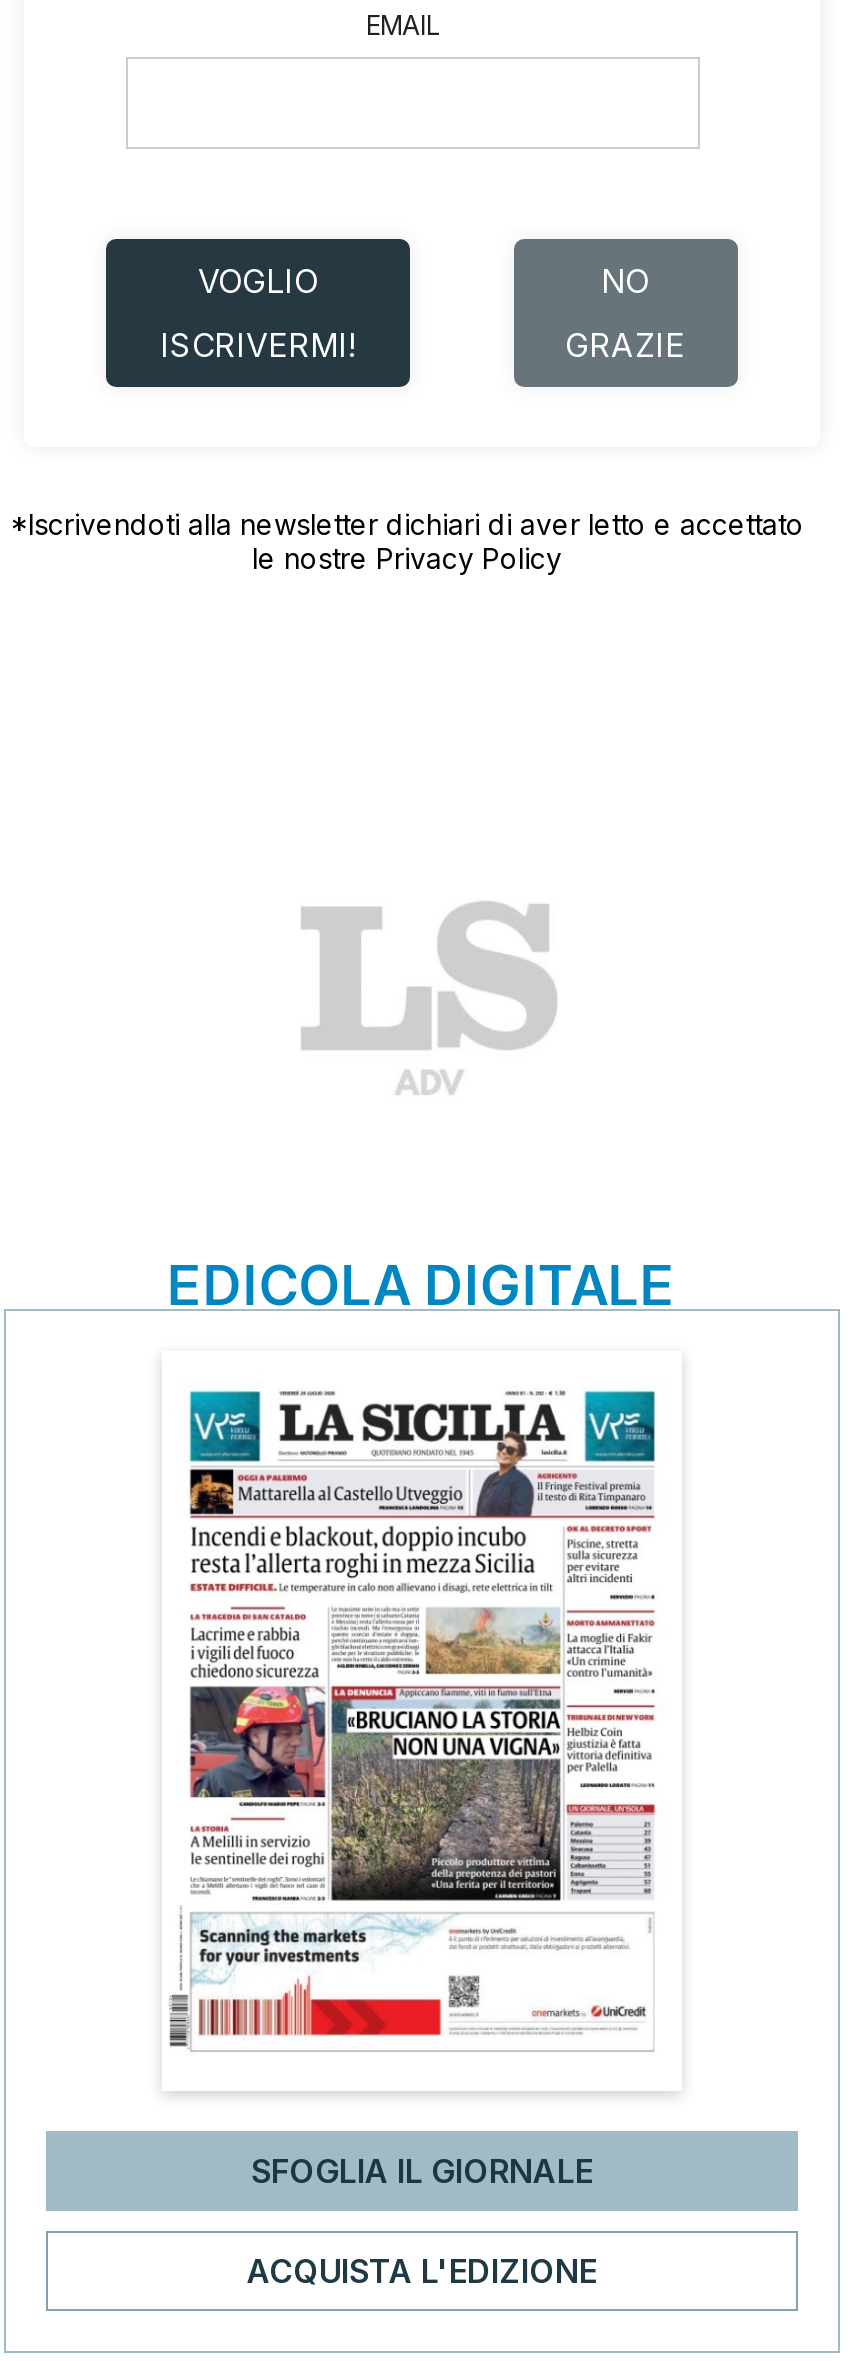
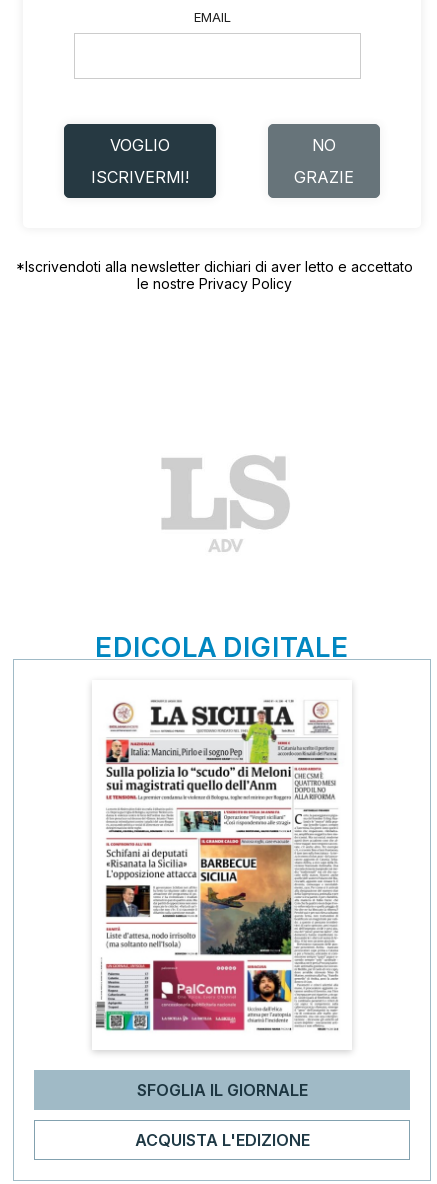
- [image]
+ [image]
